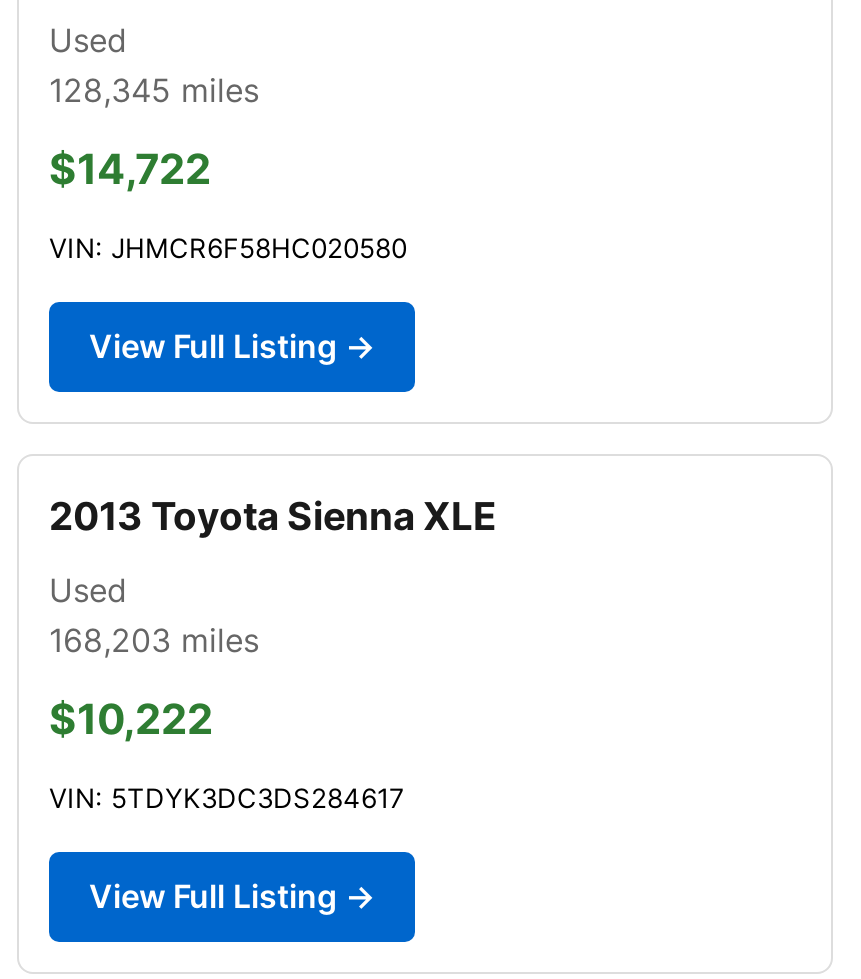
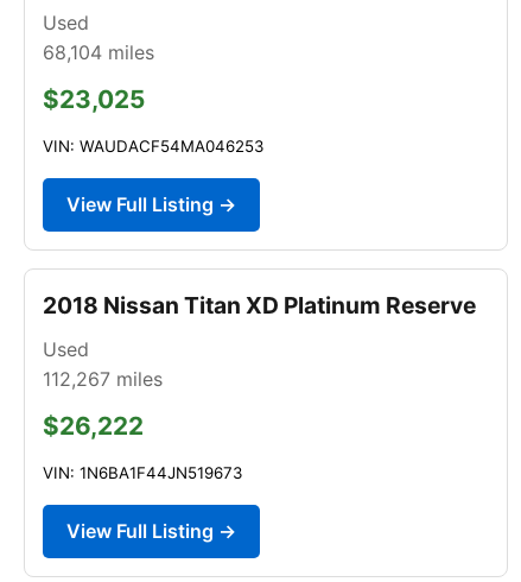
- 128,345 miles
+ 68,104 miles

- $14,722
+ $23,025

- VIN: JHMCR6F58HC020580
+ VIN: WAUDACF54MA046253

- 2013 Toyota Sienna XLE
+ 2018 Nissan Titan XD Platinum Reserve

- 168,203 miles
+ 112,267 miles

- $10,222
+ $26,222

- VIN: 5TDYK3DC3DS284617
+ VIN: 1N6BA1F44JN519673
